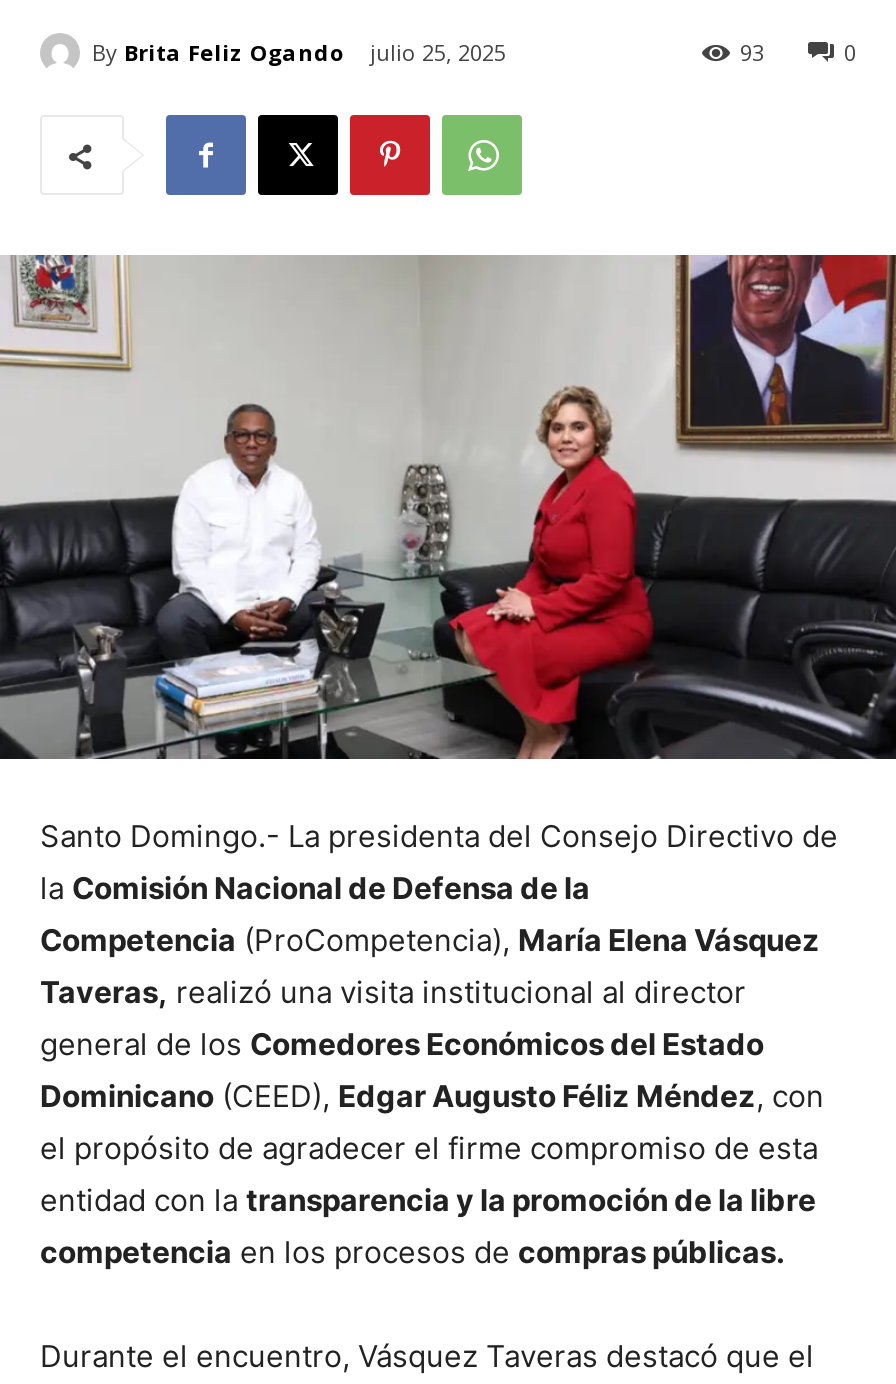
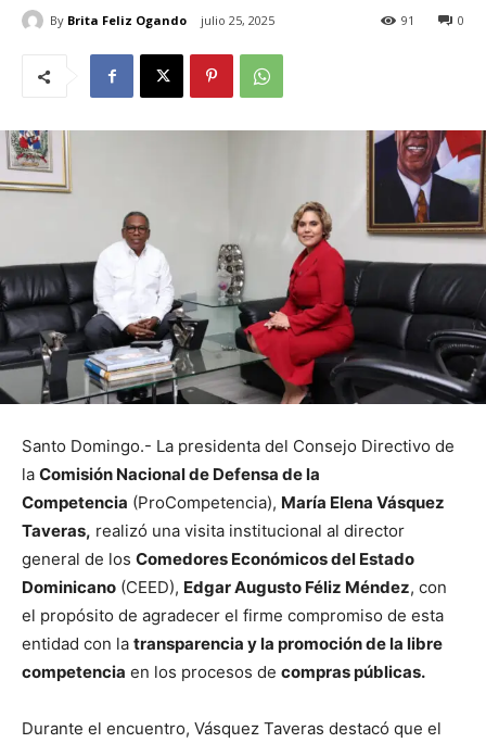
- 93
+ 91
